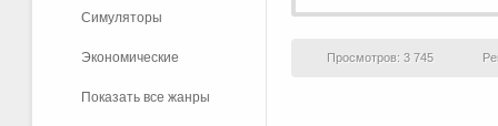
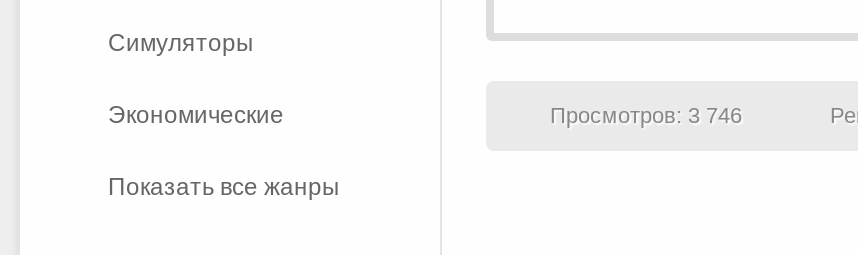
- Просмотров: 3 745
+ Просмотров: 3 746
